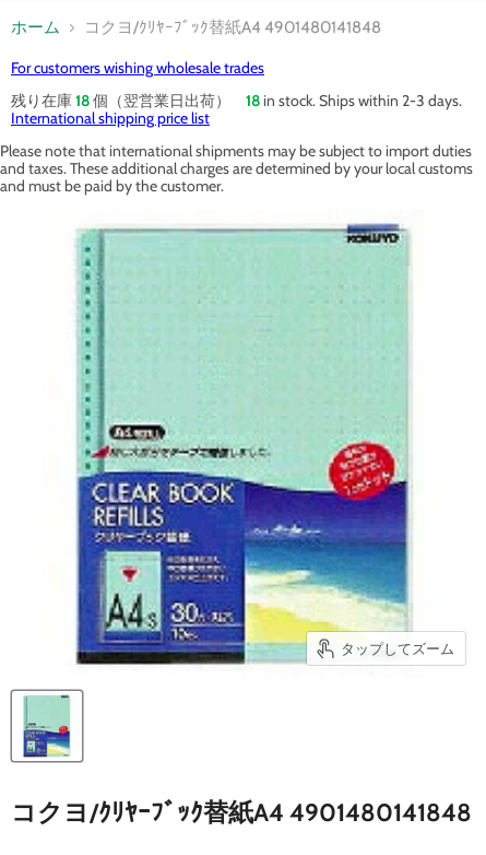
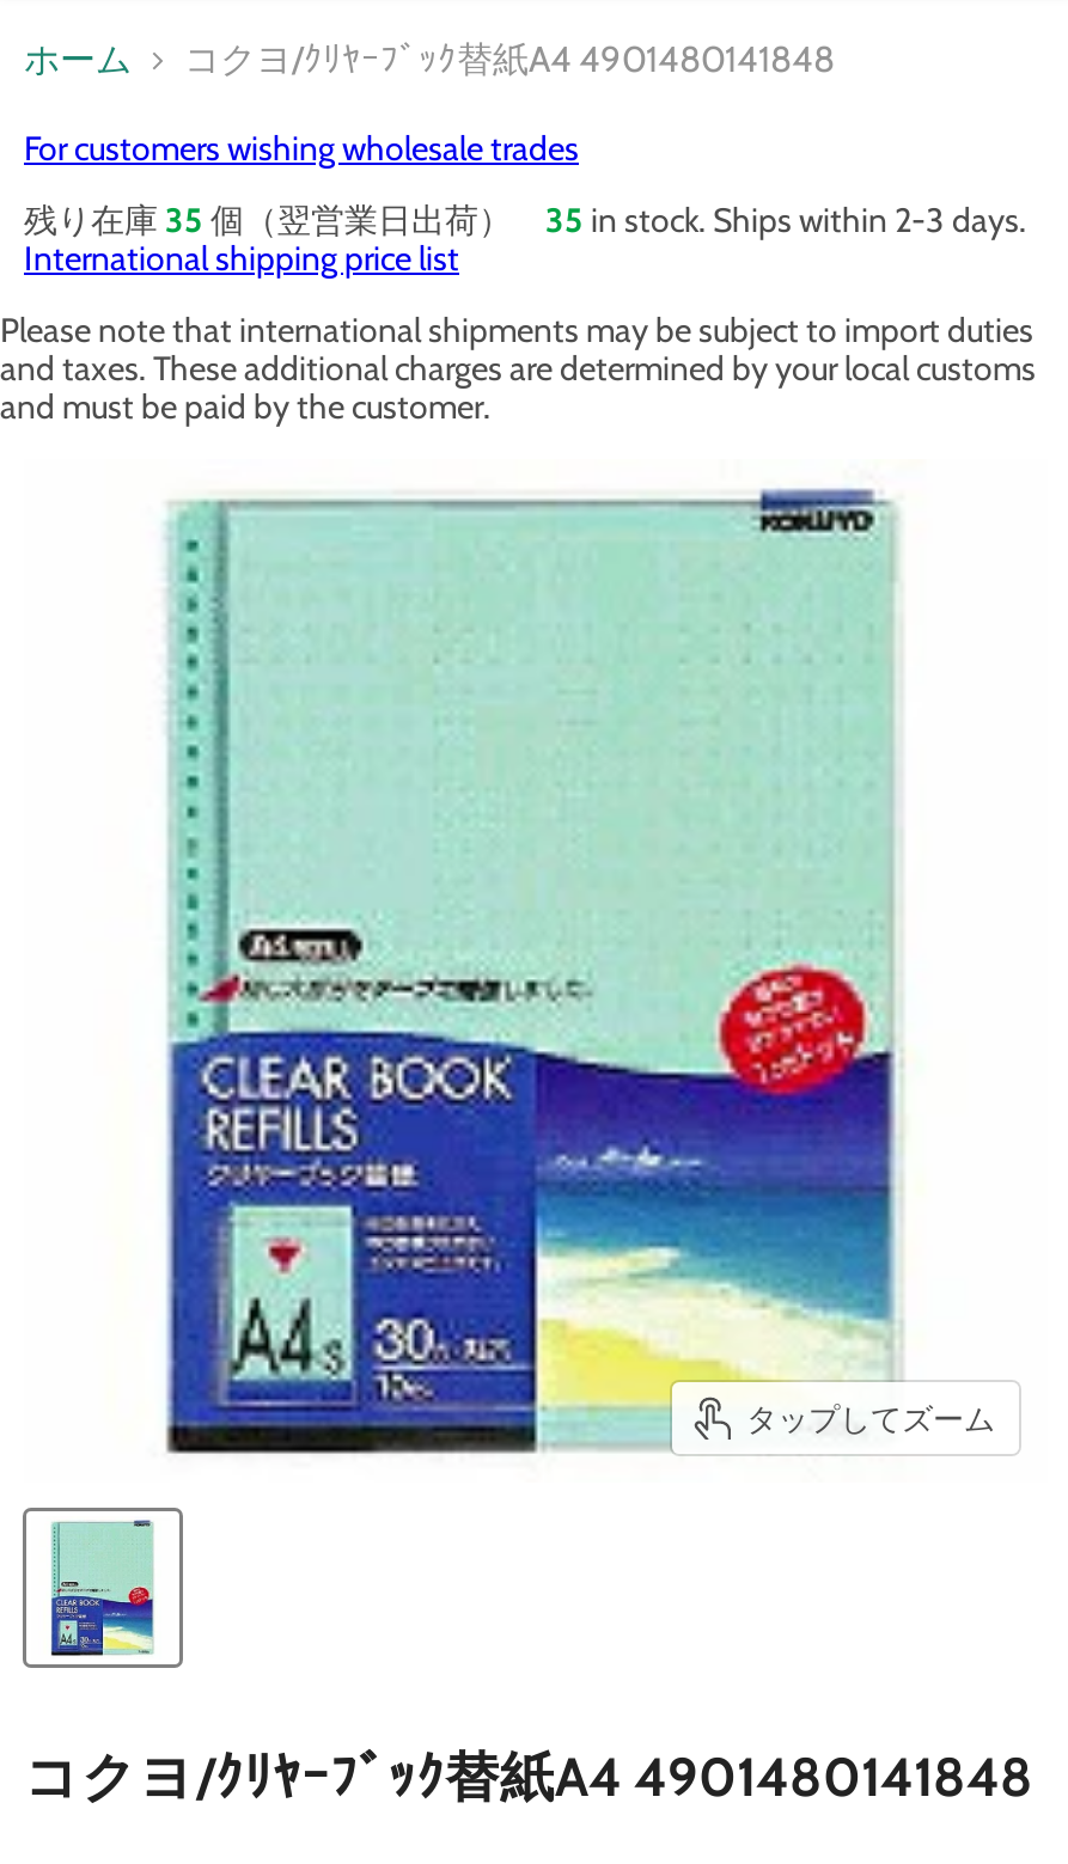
- 残り在庫18個（翌営業日出荷）18 in stock. Ships within 2-3 days.
+ 残り在庫35個（翌営業日出荷）35 in stock. Ships within 2-3 days.
